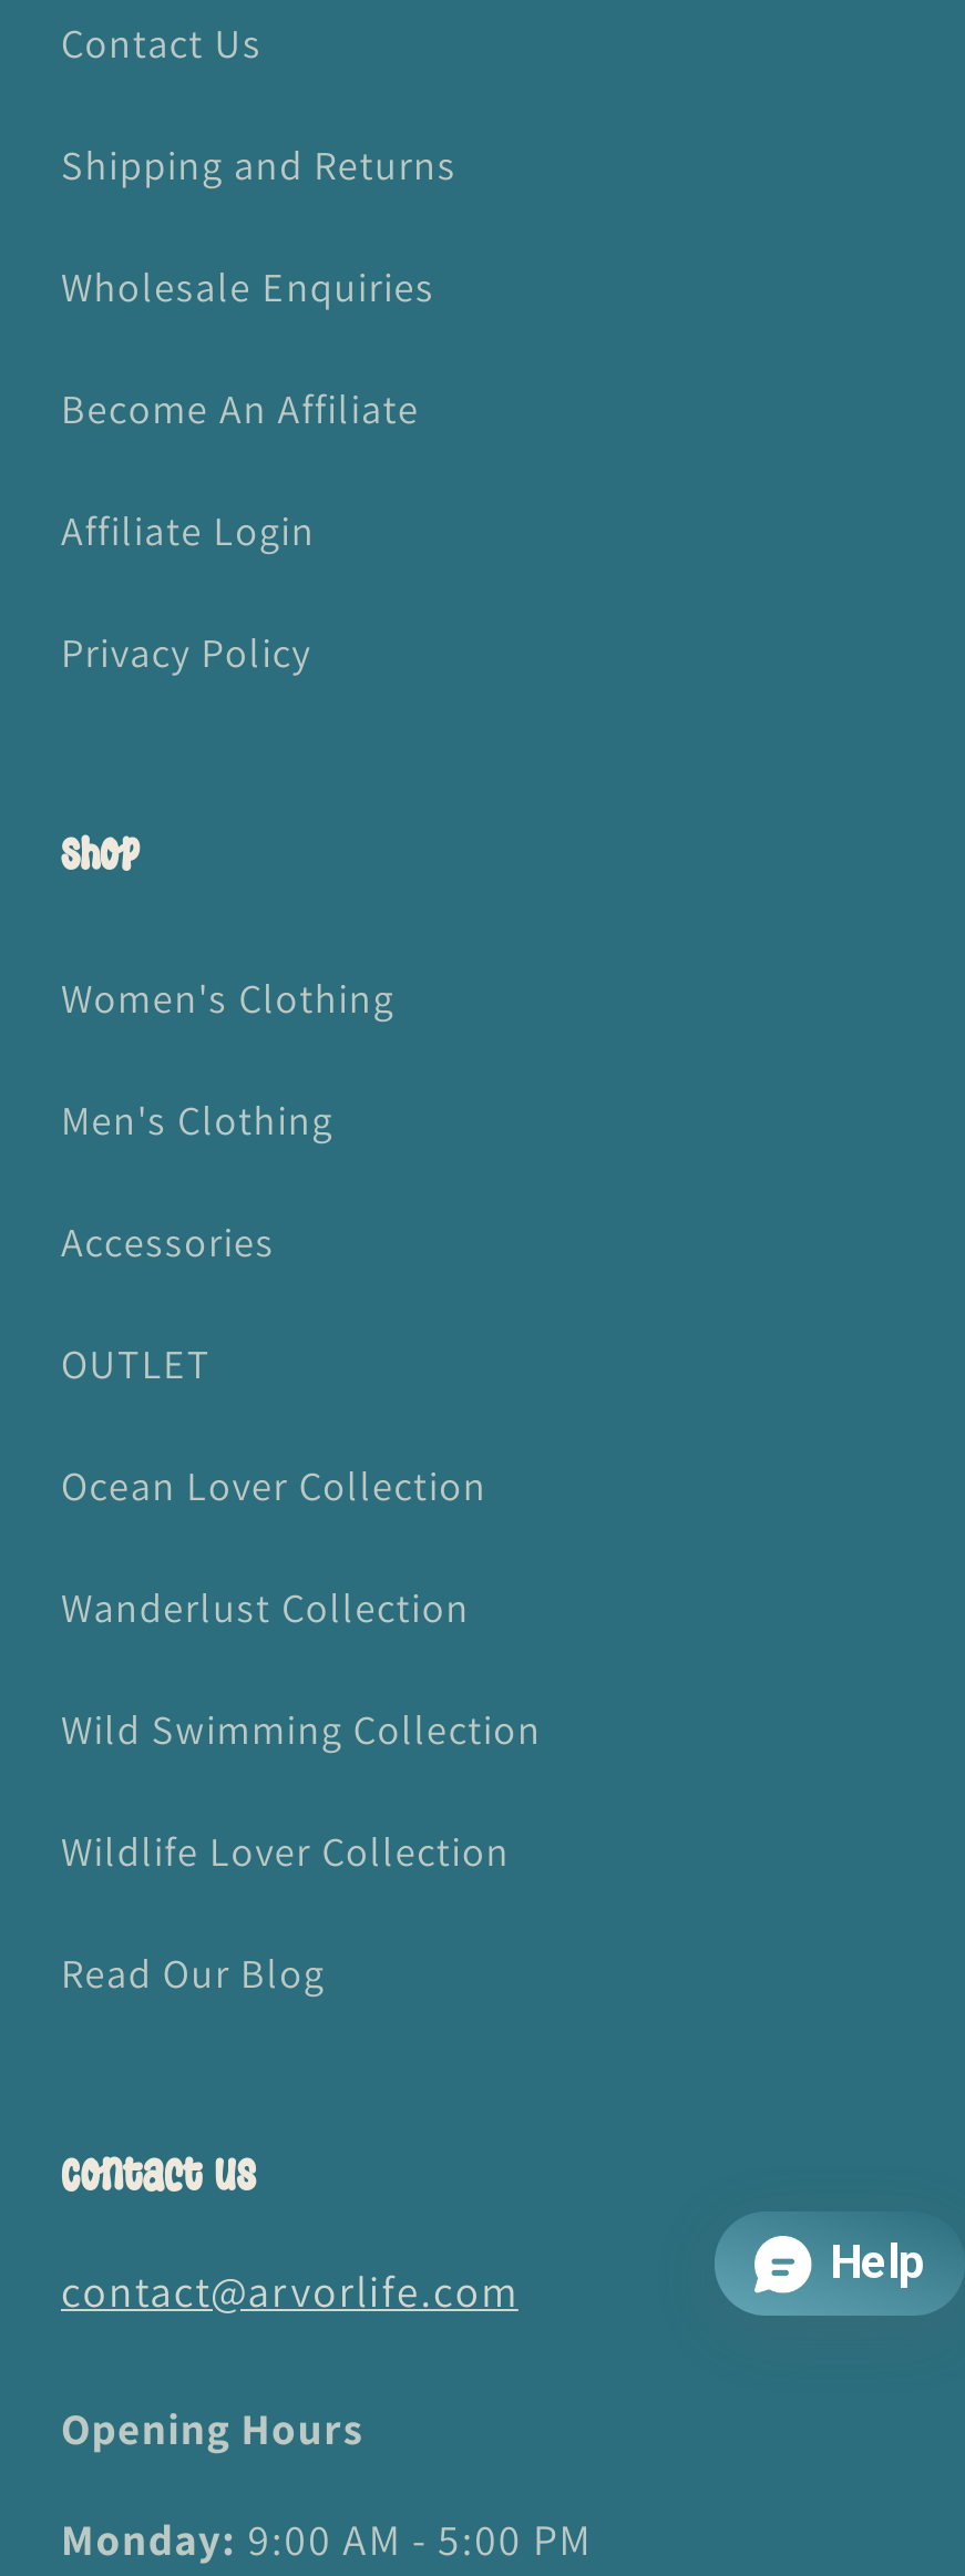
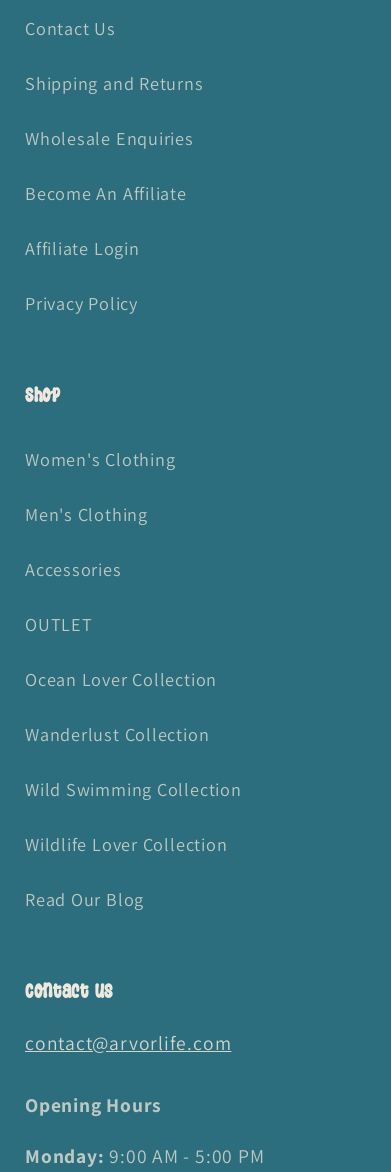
- [image]
